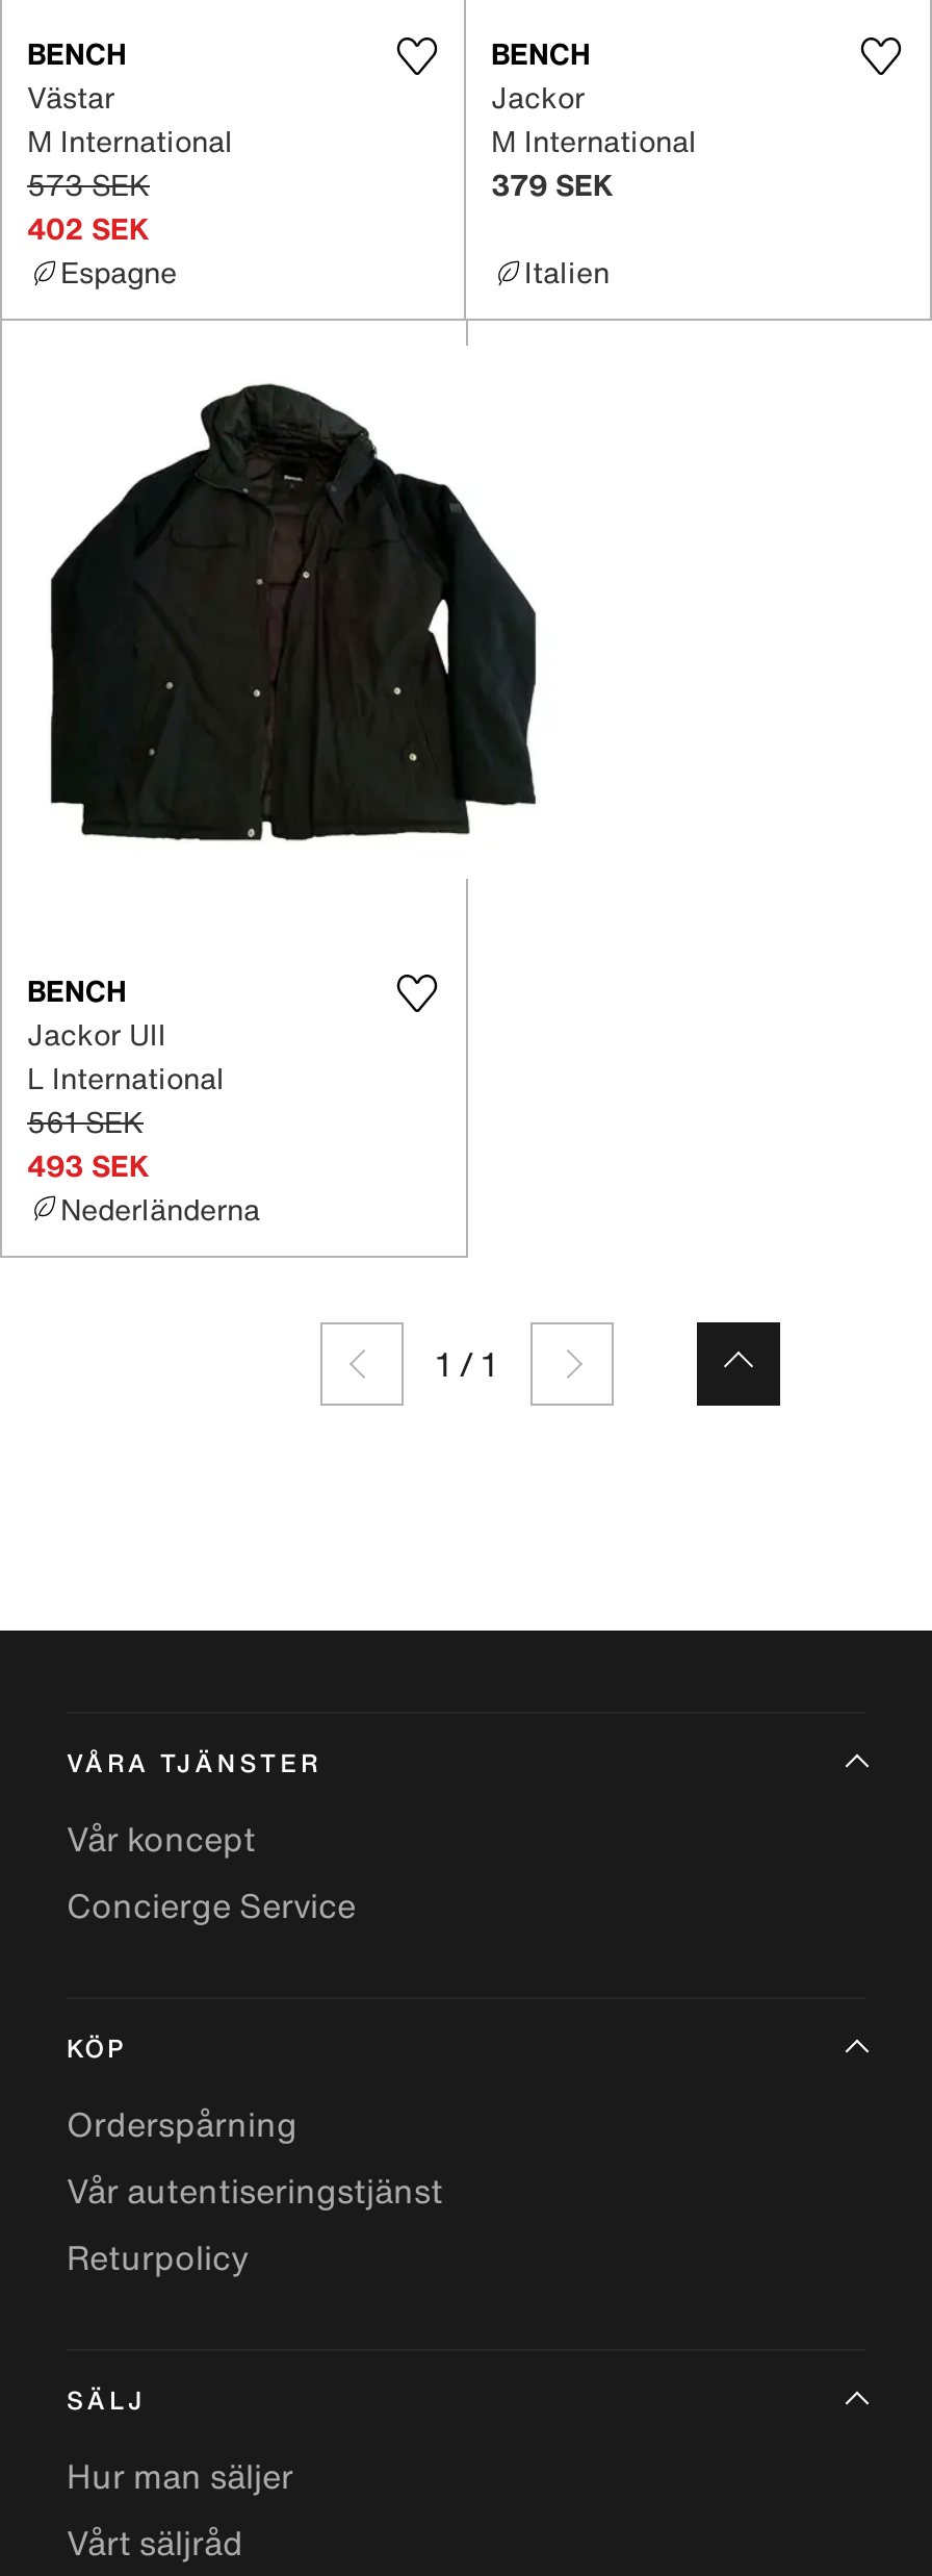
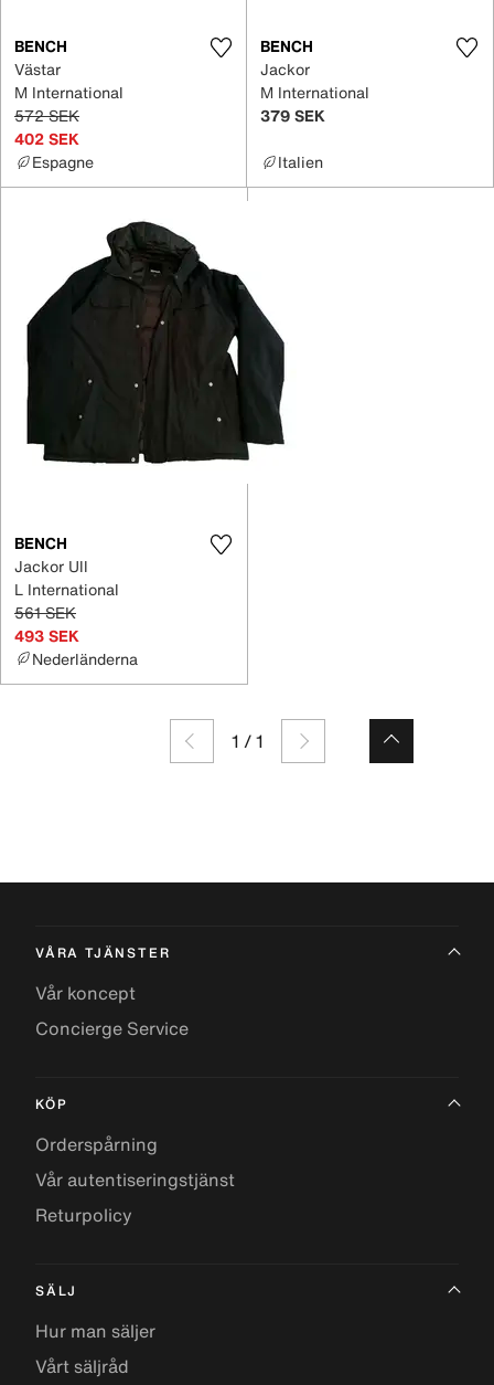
- 573 SEK
+ 572 SEK
